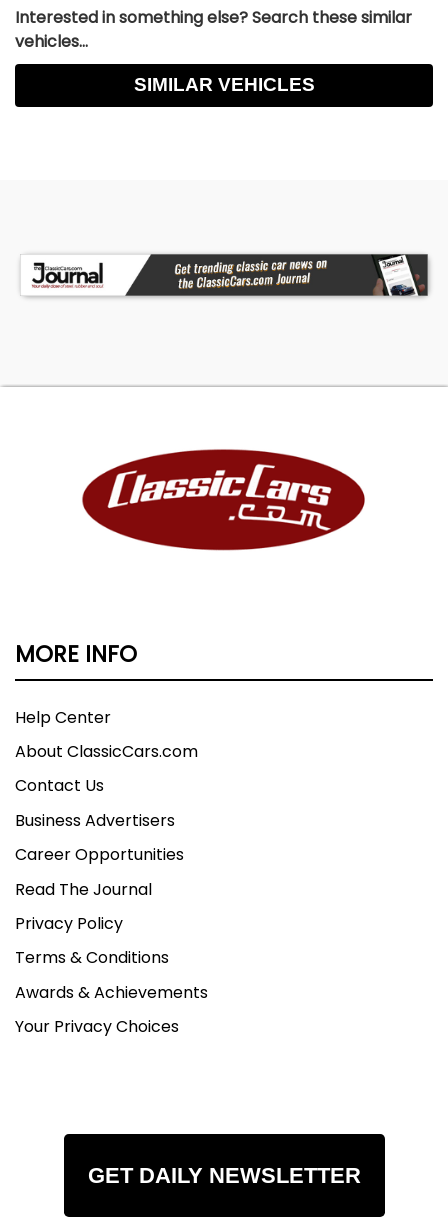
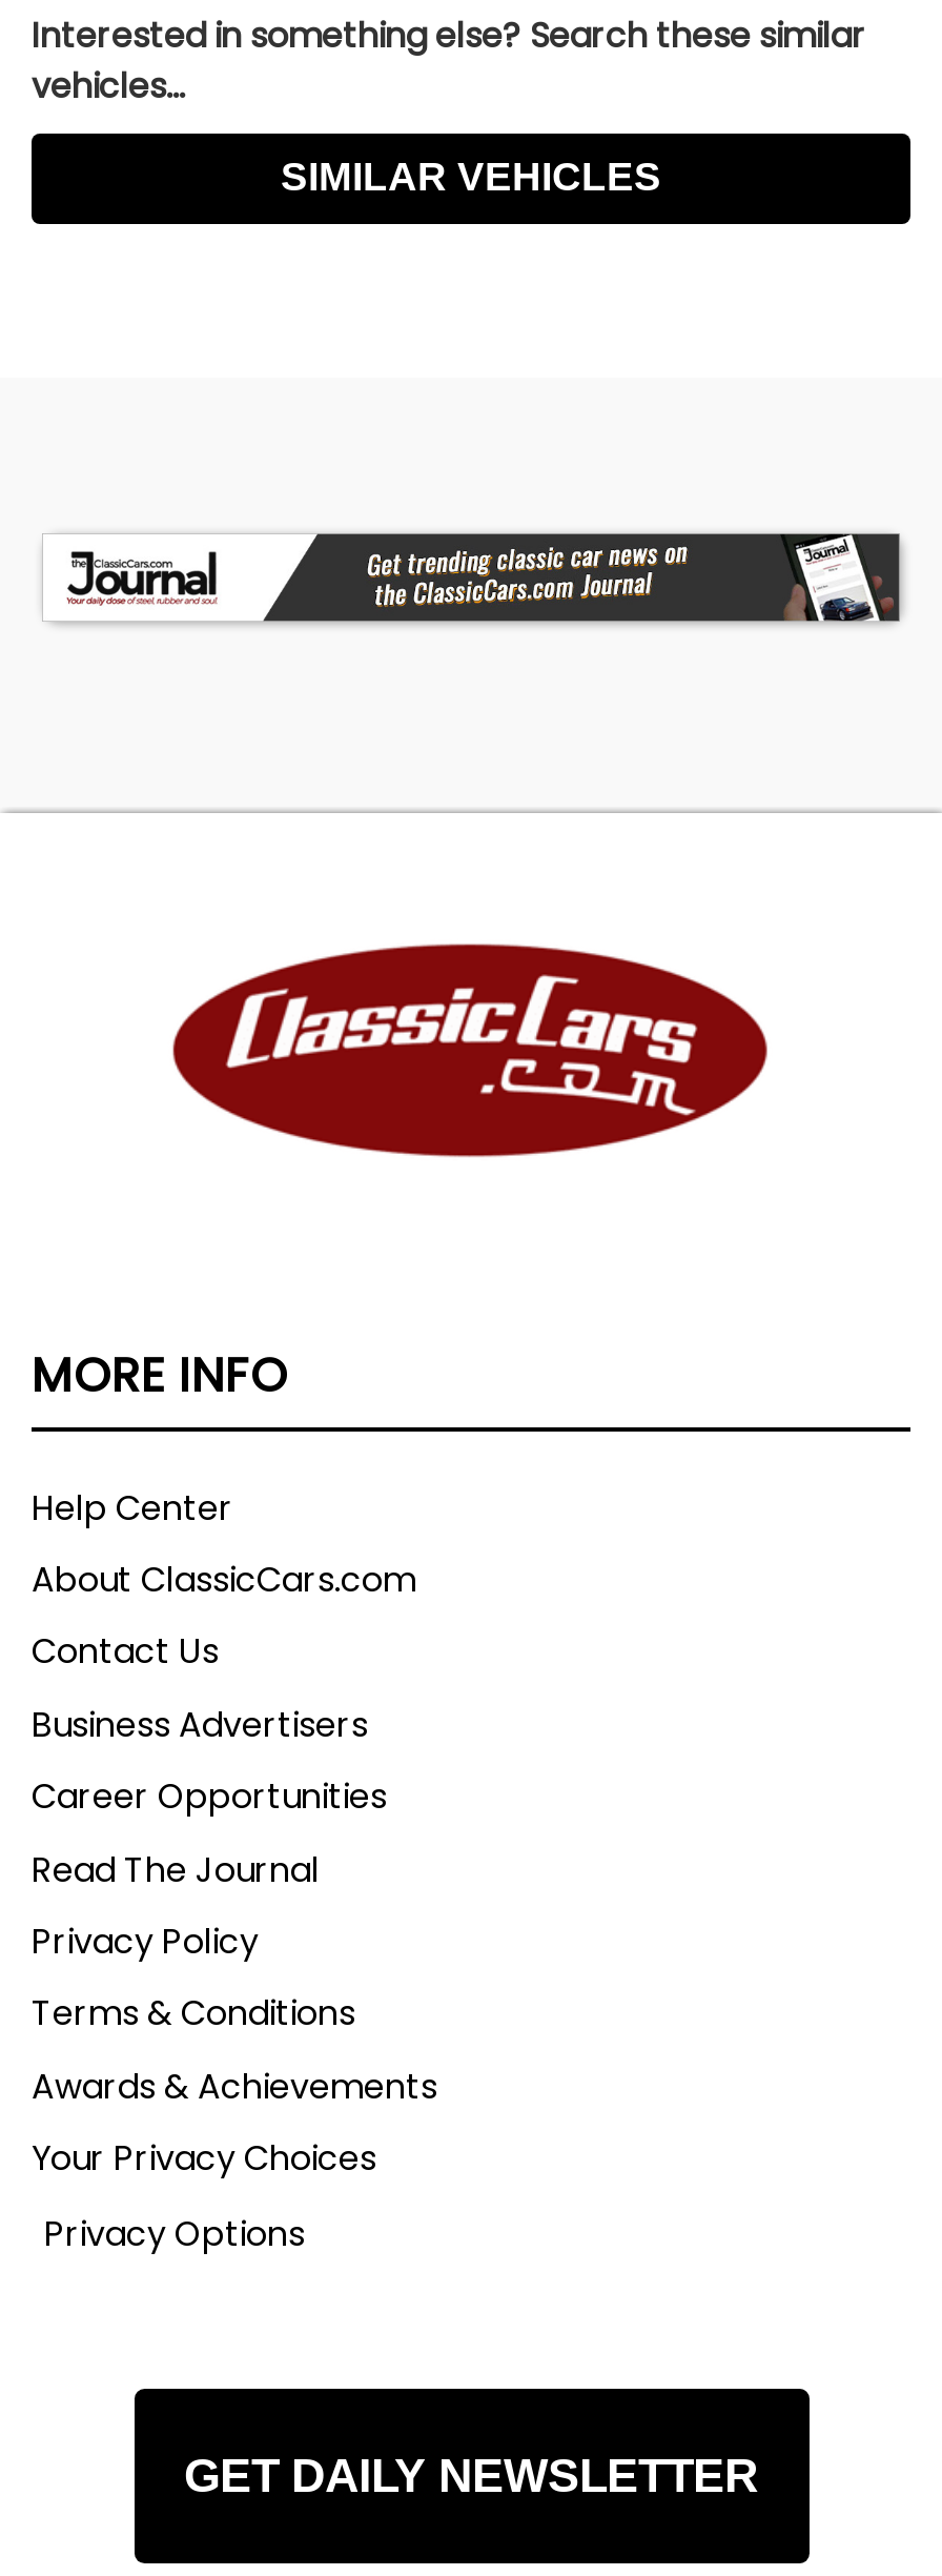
+ Privacy Options
